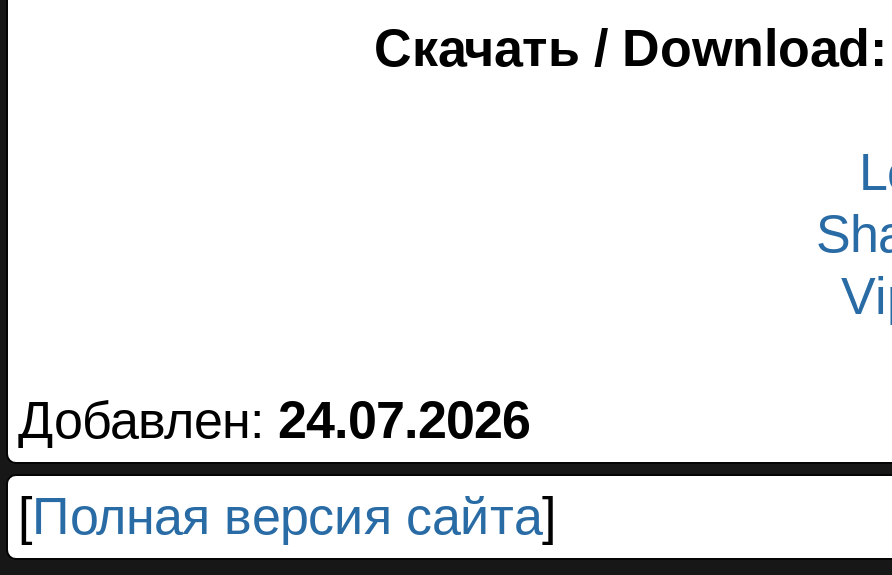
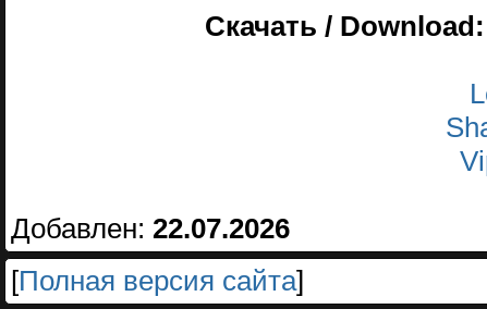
- Добавлен: 24.07.2026
+ Добавлен: 22.07.2026
